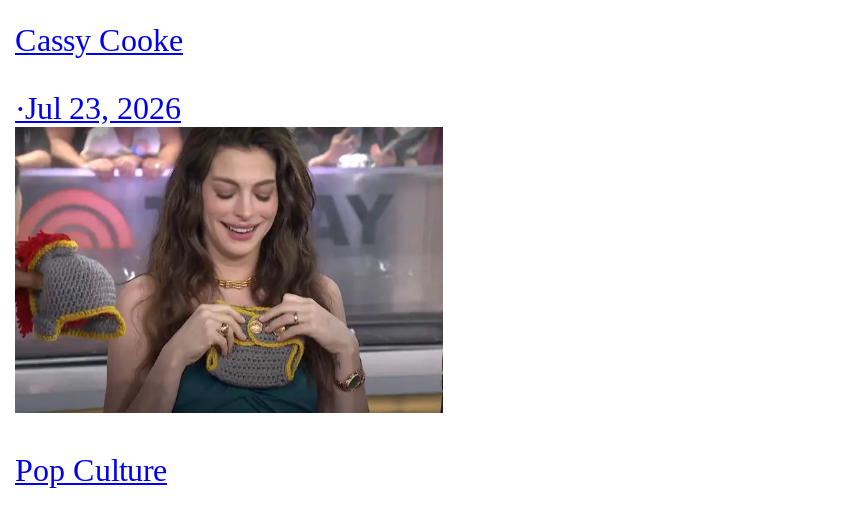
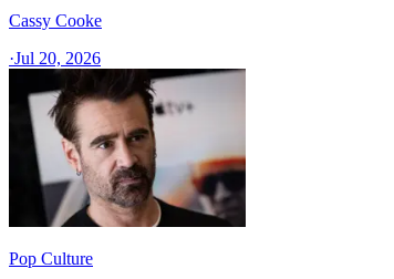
- ·Jul 23, 2026
+ ·Jul 20, 2026

- [image]
+ [image]
